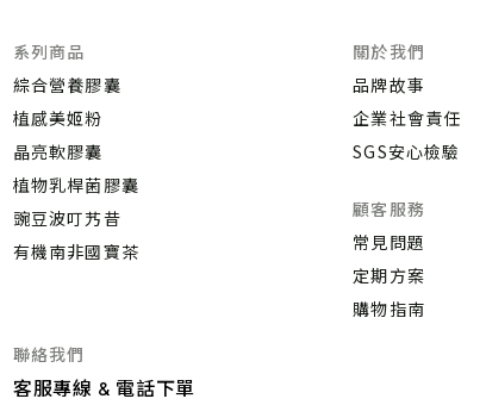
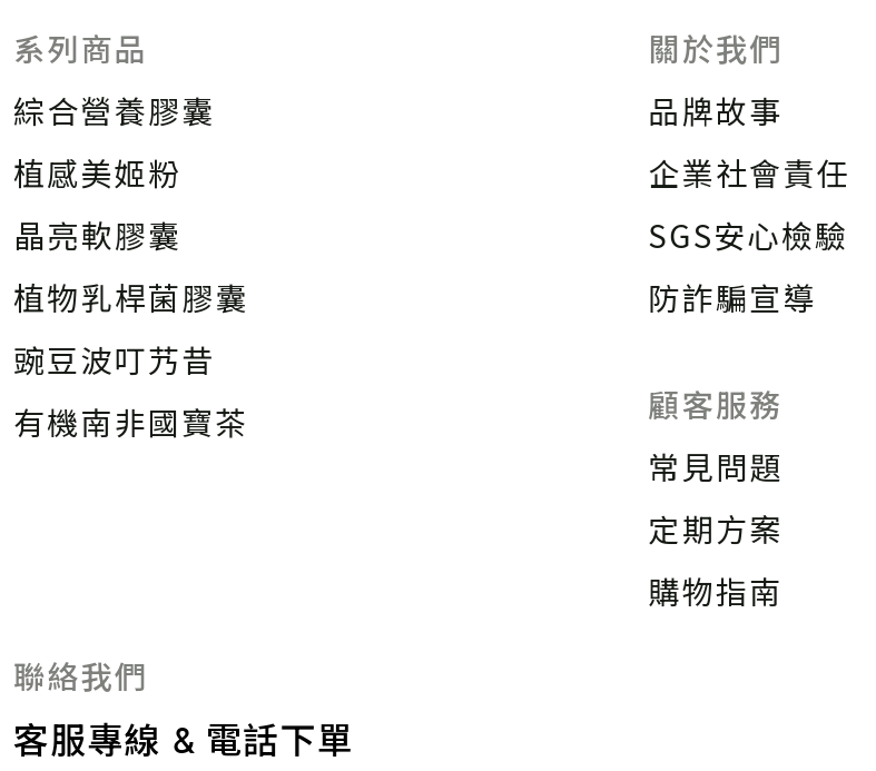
+ 防詐騙宣導
